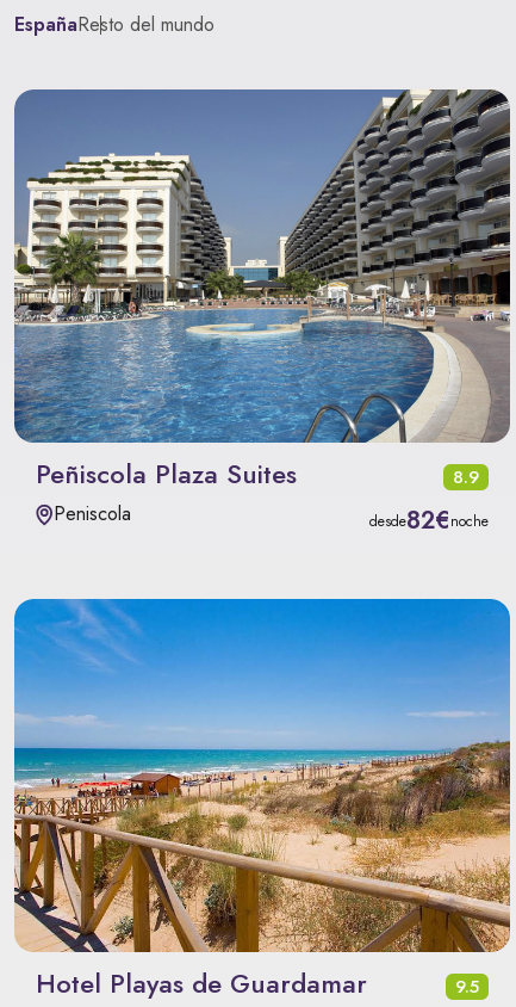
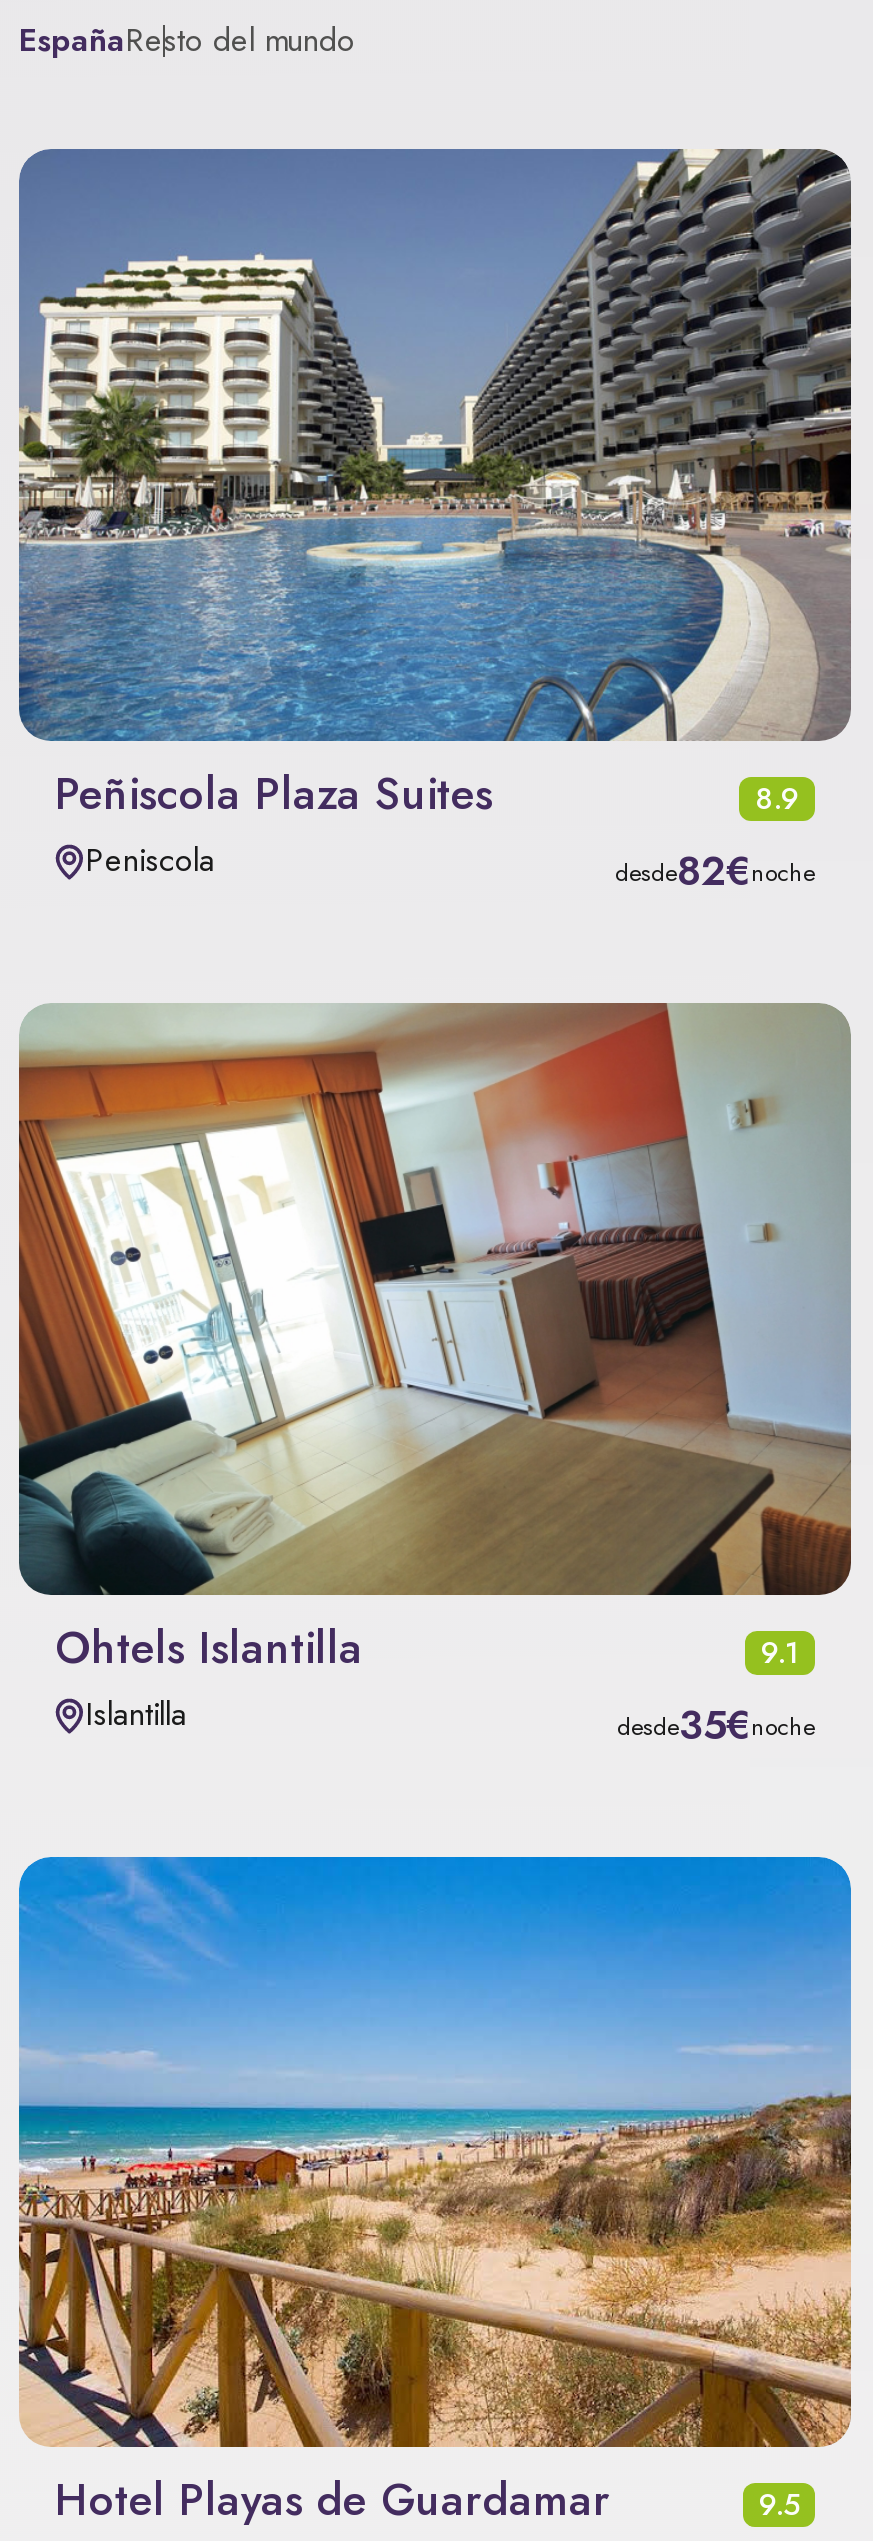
+ [image]
+ Ohtels Islantilla
+ 9.1
+ Islantilla
+ desde35€noche
